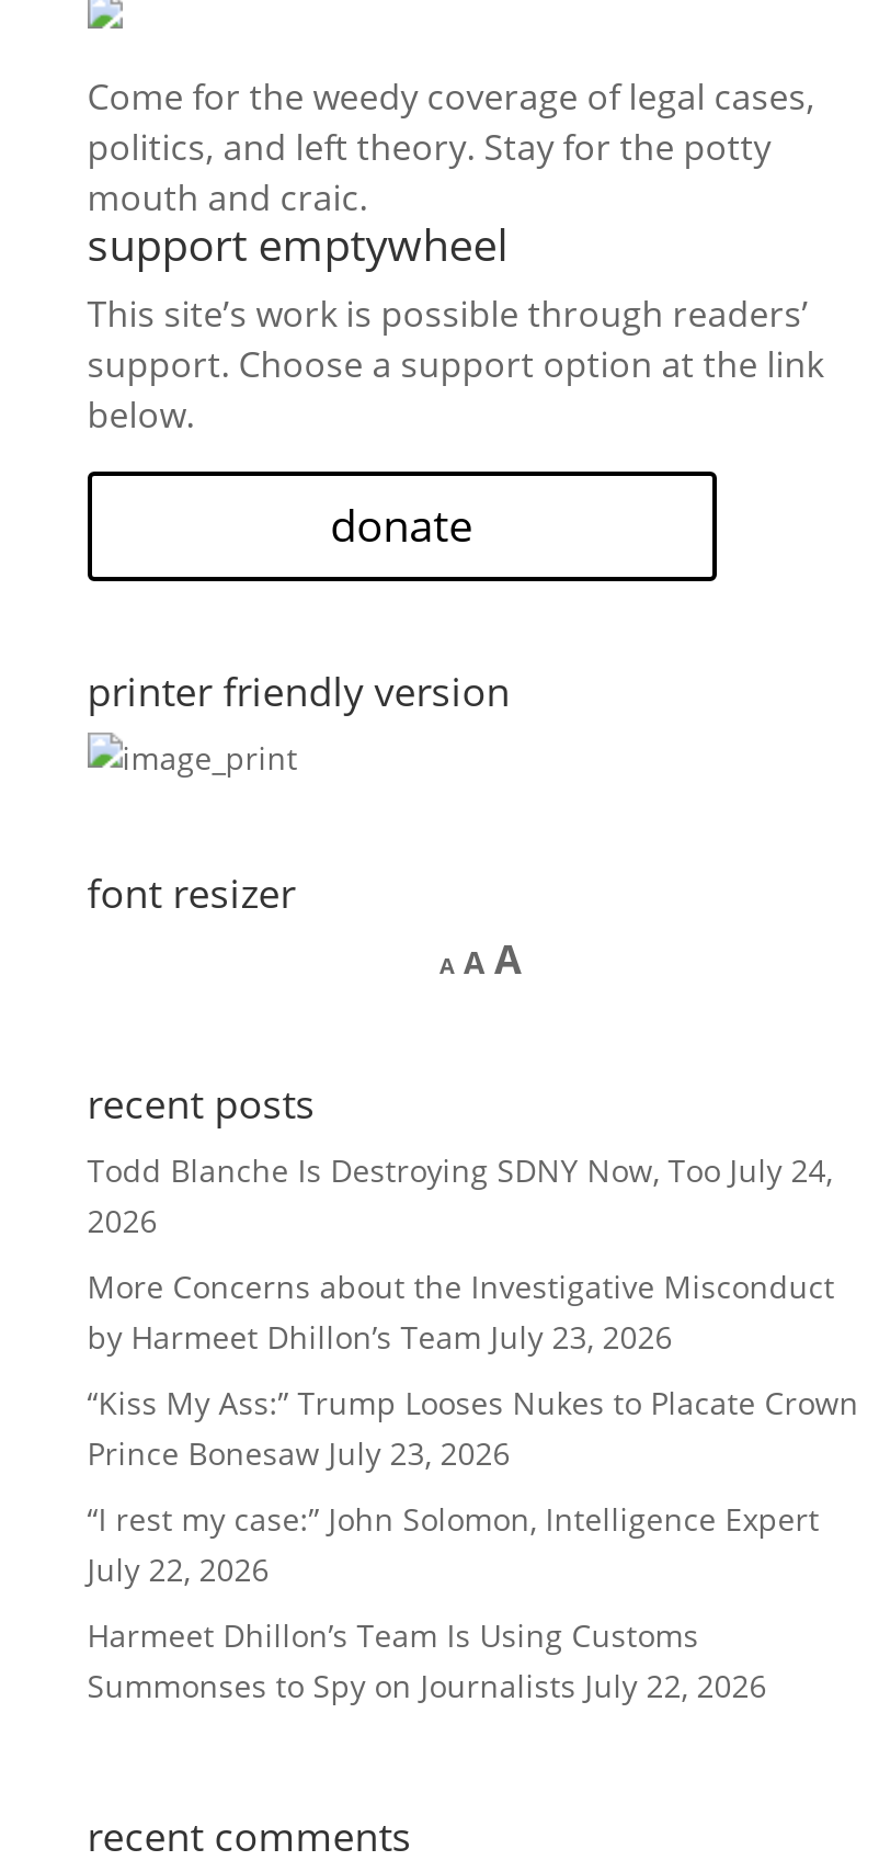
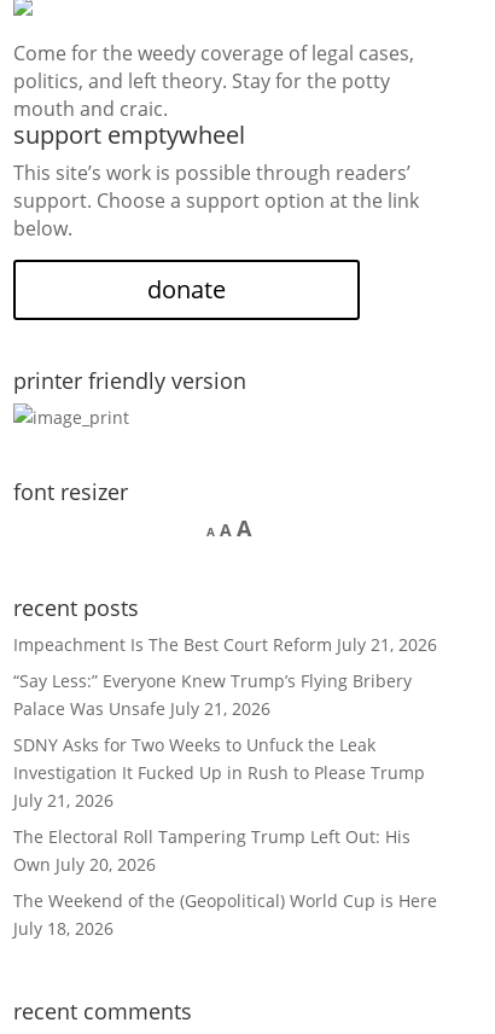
- Todd Blanche Is Destroying SDNY Now, Too July 24,
- 2026
+ Impeachment Is The Best Court Reform July 21, 2026

- More Concerns about the Investigative Misconduct
- by Harmeet Dhillon’s Team July 23, 2026
+ “Say Less:” Everyone Knew Trump’s Flying Bribery
+ Palace Was Unsafe July 21, 2026

- “Kiss My Ass:” Trump Looses Nukes to Placate Crown
- Prince Bonesaw July 23, 2026
+ SDNY Asks for Two Weeks to Unfuck the Leak
+ Investigation It Fucked Up in Rush to Please Trump
+ July 21, 2026

- “I rest my case:” John Solomon, Intelligence Expert
- July 22, 2026
+ The Electoral Roll Tampering Trump Left Out: His
+ Own July 20, 2026

- Harmeet Dhillon’s Team Is Using Customs
- Summonses to Spy on Journalists July 22, 2026
+ The Weekend of the (Geopolitical) World Cup is Here
+ July 18, 2026
